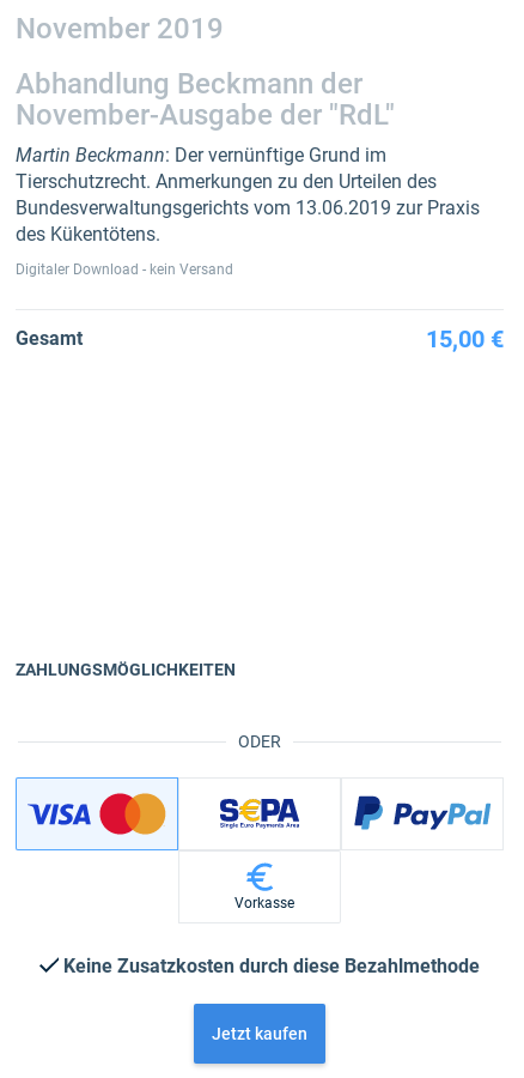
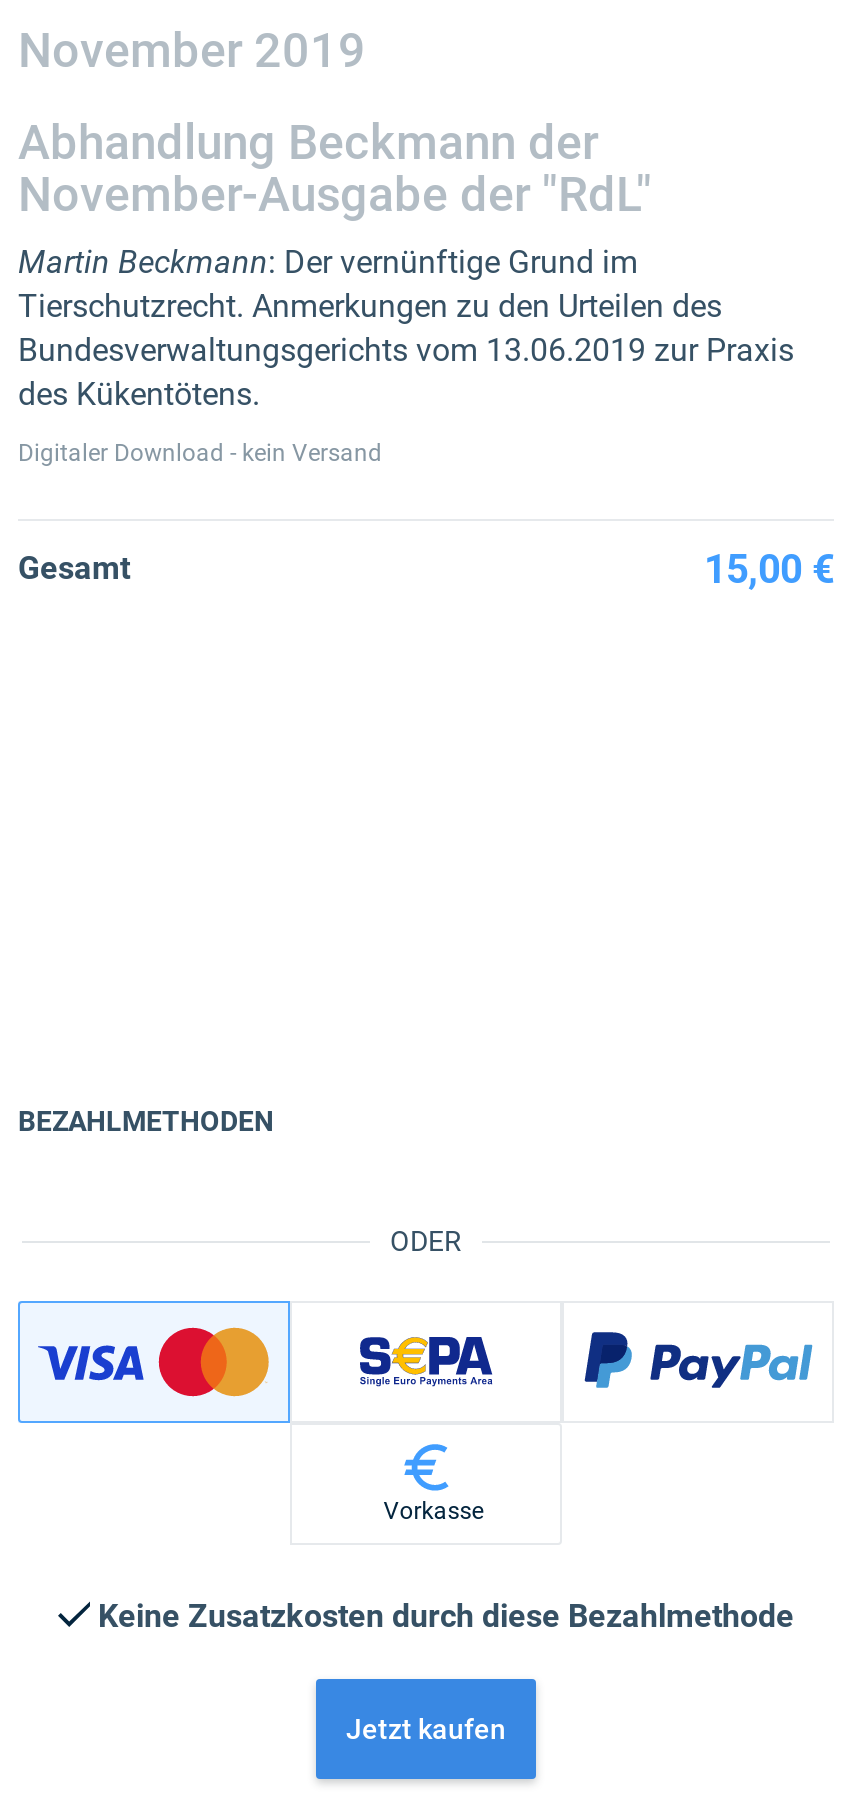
- ZAHLUNGSMÖGLICHKEITEN
+ BEZAHLMETHODEN
